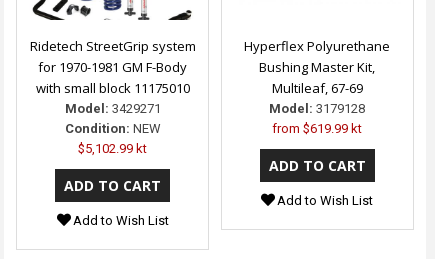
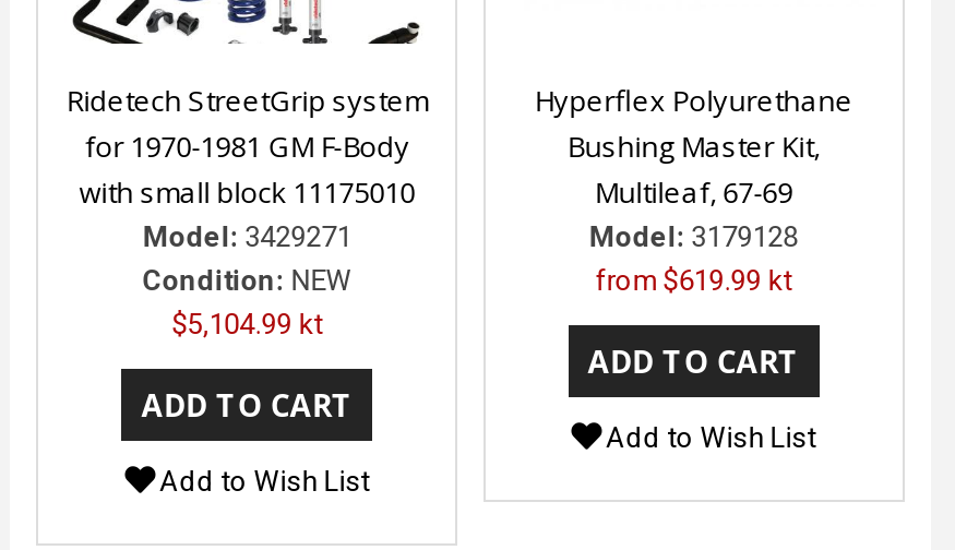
- $5,102.99 kt
+ $5,104.99 kt
